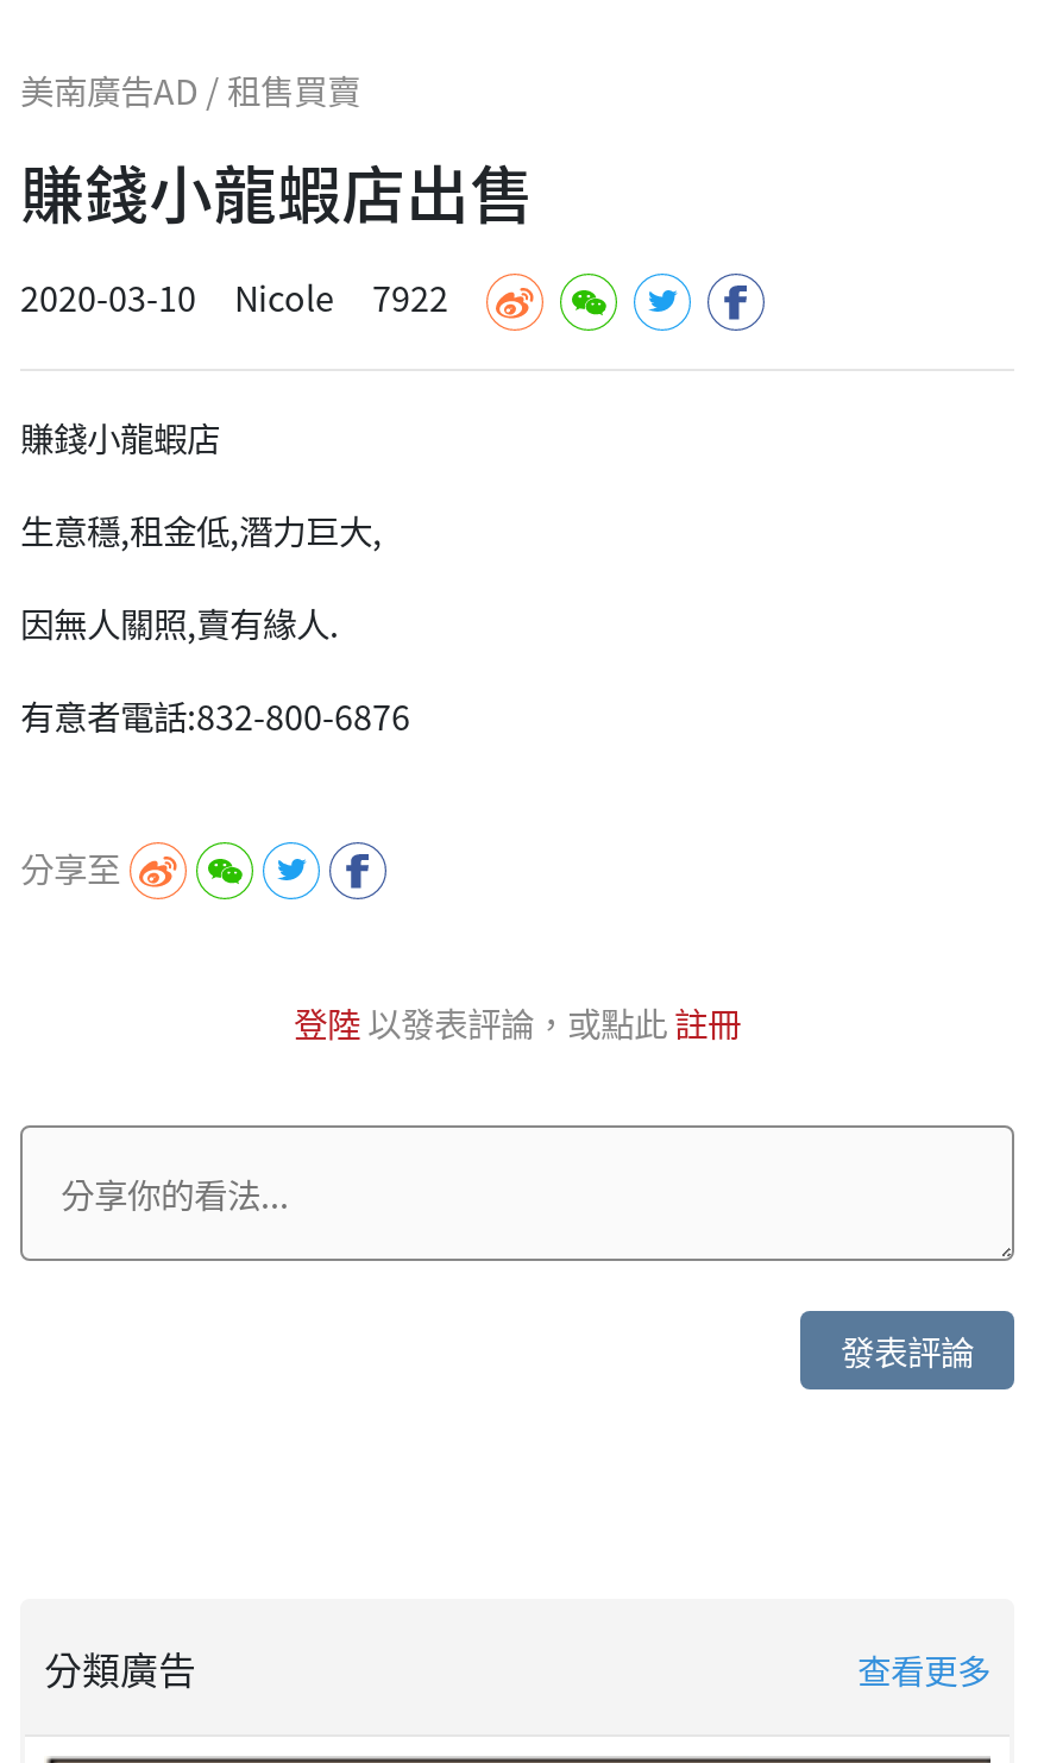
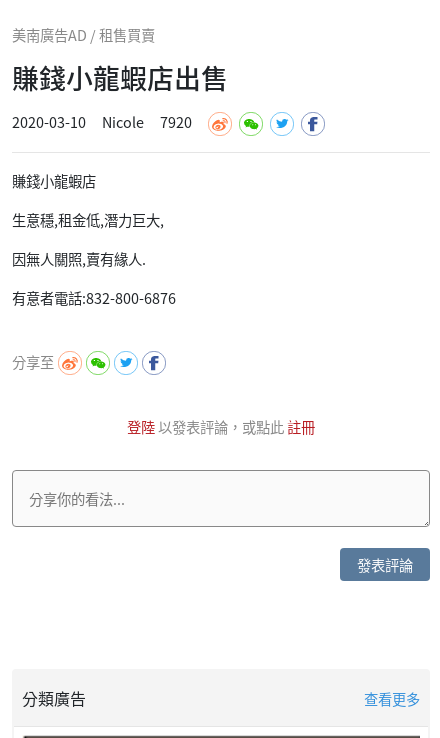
- 2020-03-10 Nicole 7922
+ 2020-03-10 Nicole 7920
